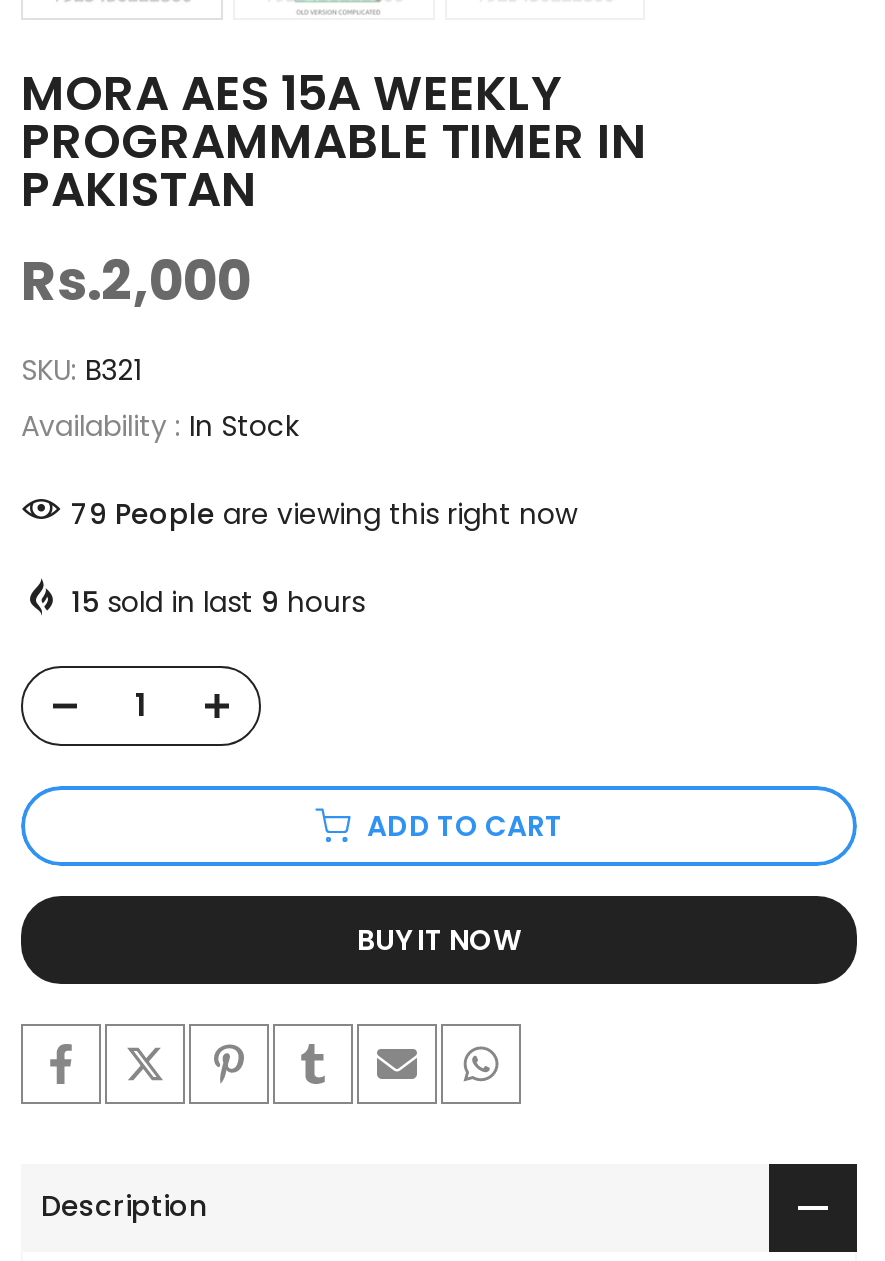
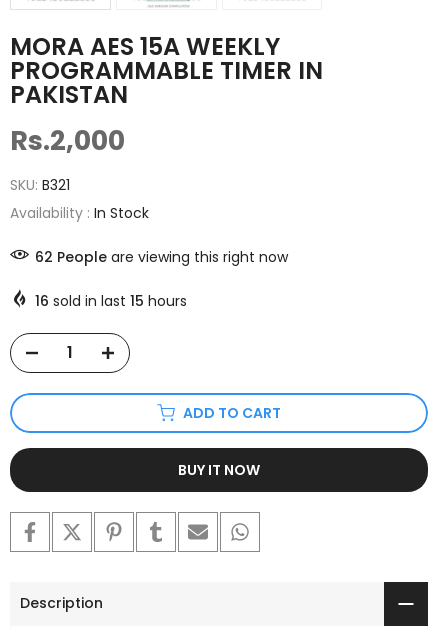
- 79 People are viewing this right now
+ 62 People are viewing this right now

- 15 sold in last 9 hours
+ 16 sold in last 15 hours
